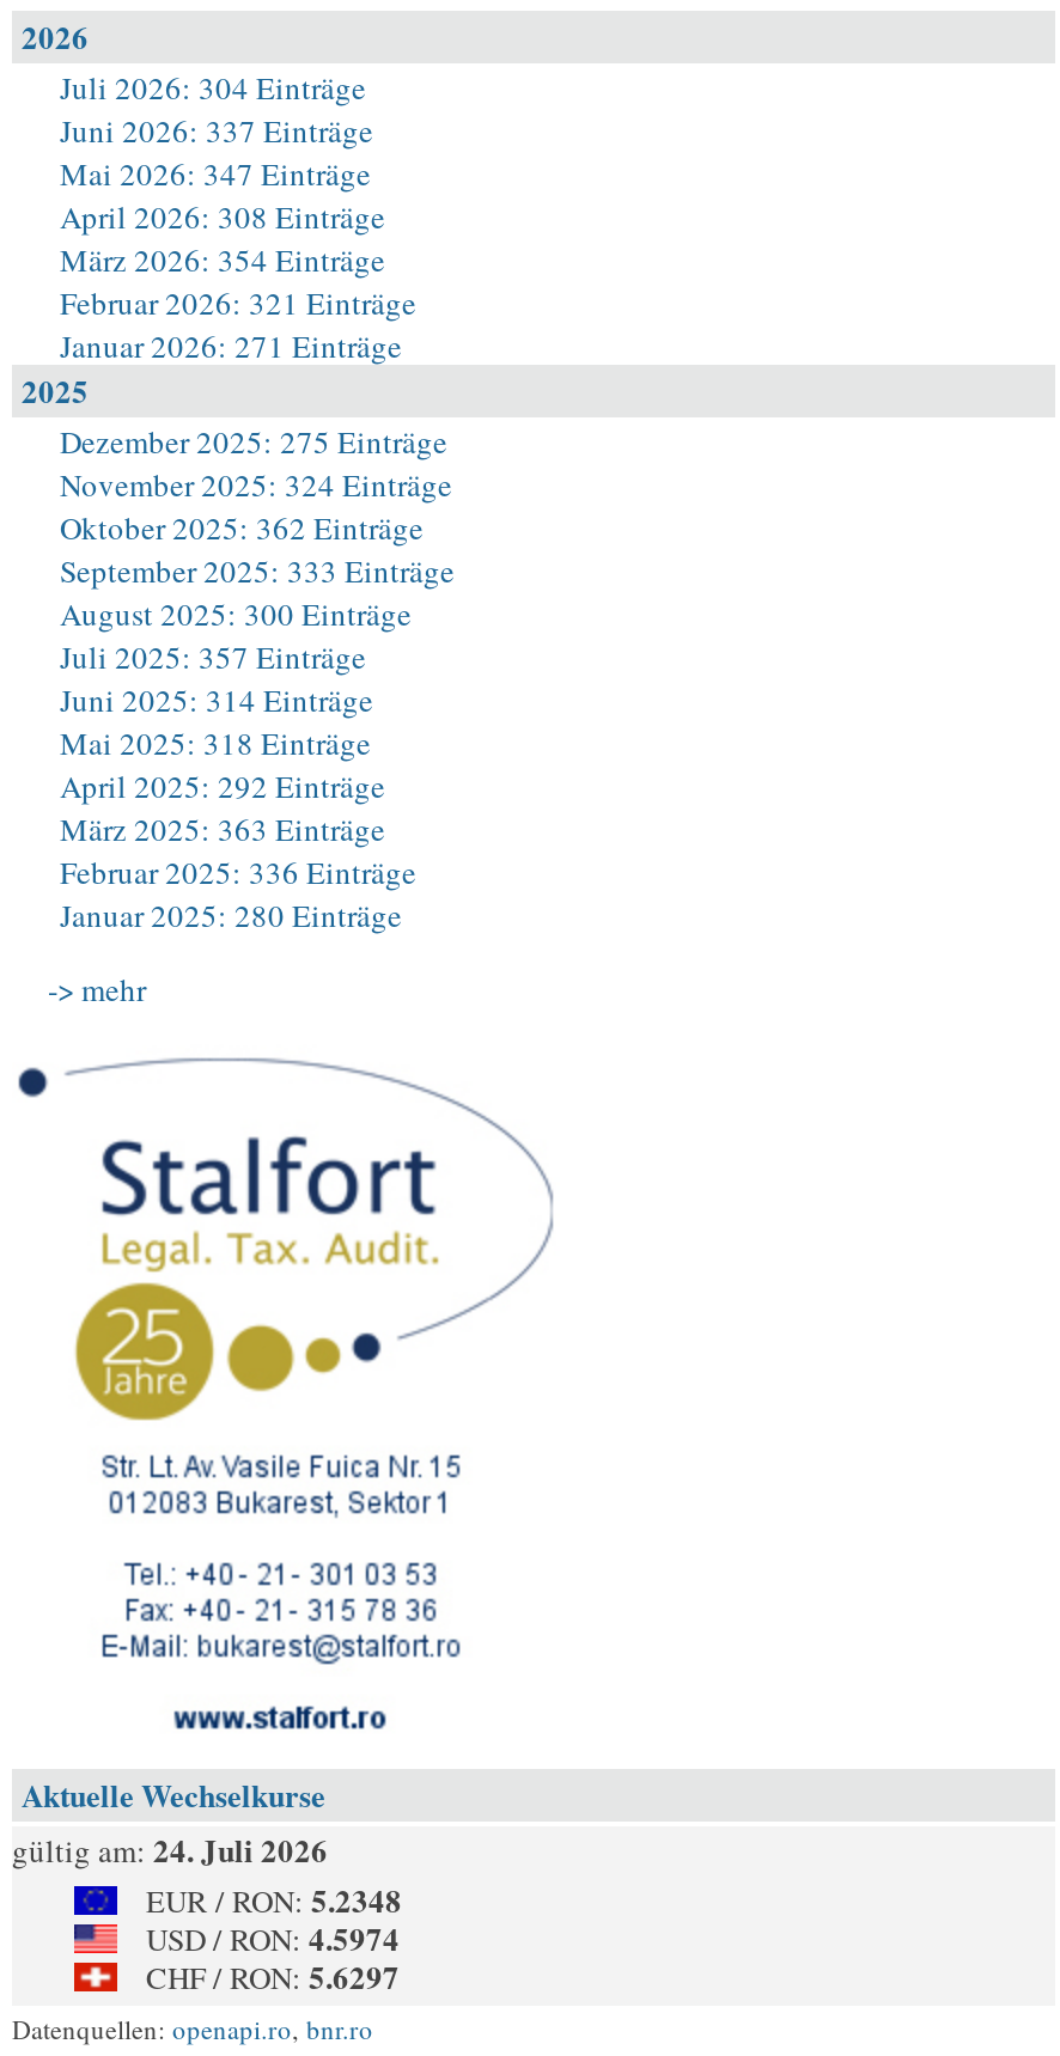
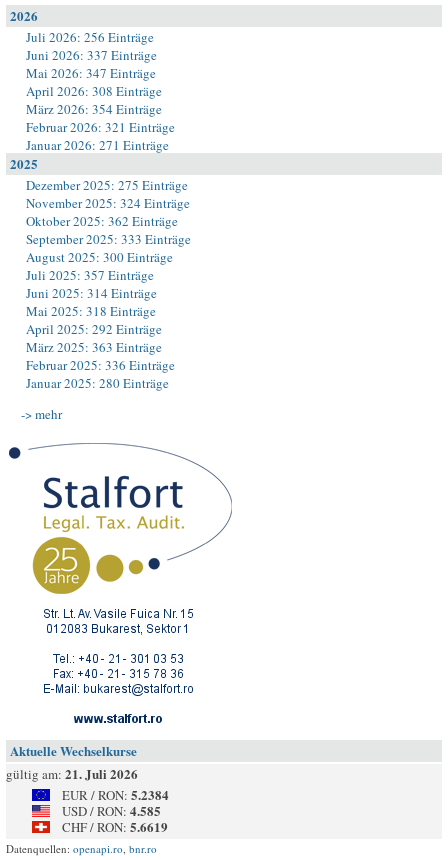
- Juli 2026: 304 Einträge
+ Juli 2026: 256 Einträge

- gültig am: 24. Juli 2026
+ gültig am: 21. Juli 2026

- EUR / RON: 5.2348
+ EUR / RON: 5.2384

- USD / RON: 4.5974
+ USD / RON: 4.585

- CHF / RON: 5.6297
+ CHF / RON: 5.6619
